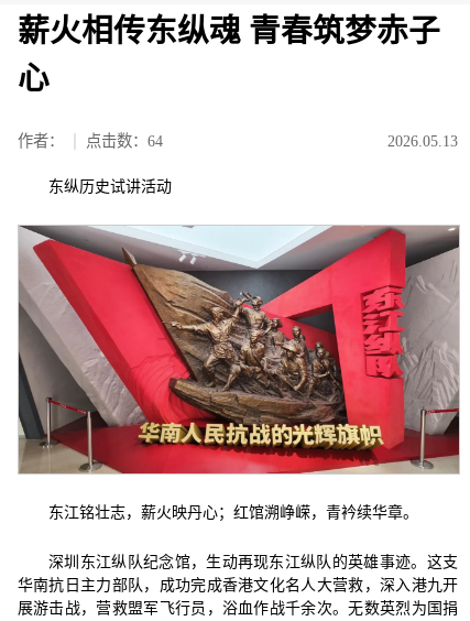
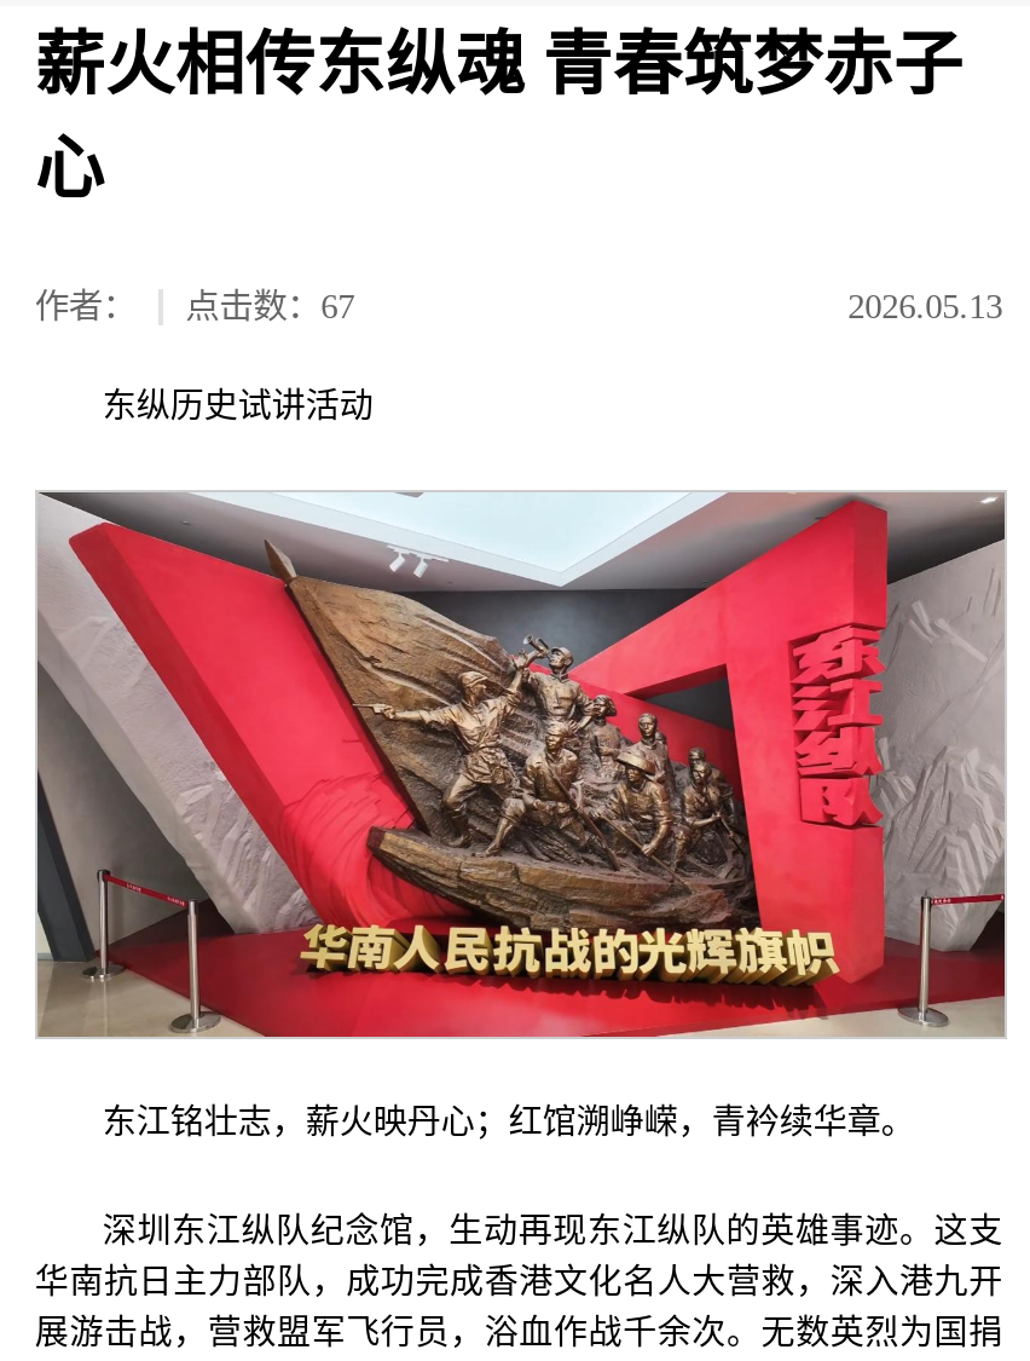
- 作者： 点击数：64
+ 作者： 点击数：67
